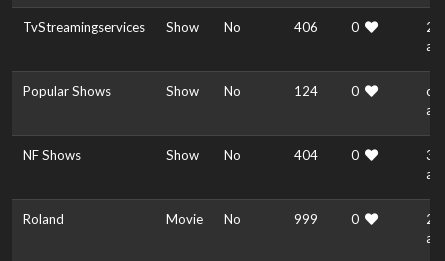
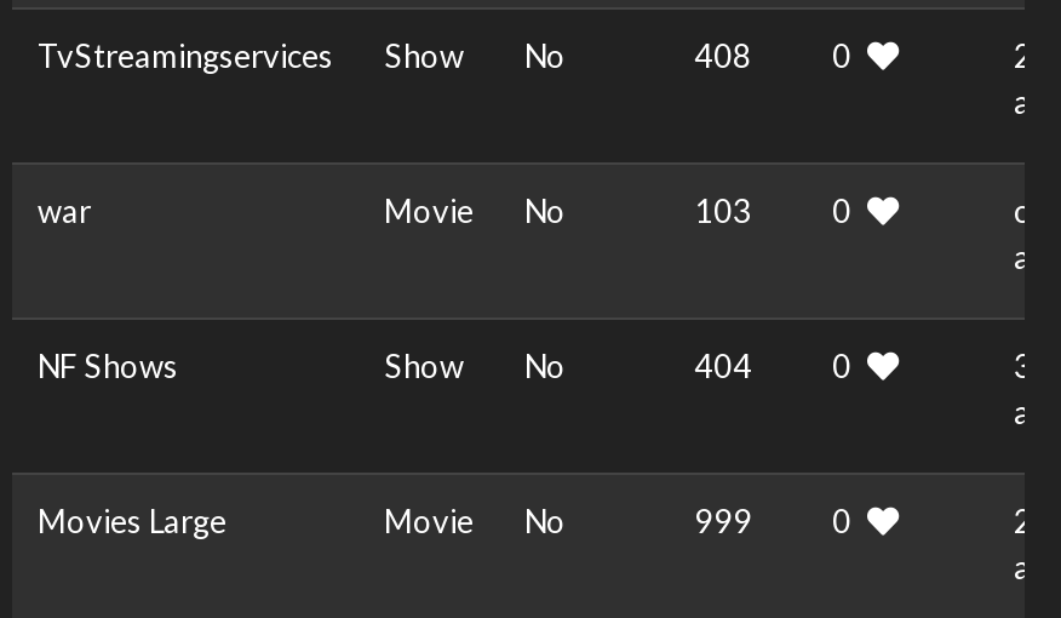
- 406
+ 408

- Popular Shows
- Show
+ war
+ Movie

- 124
+ 103

- Roland
+ Movies Large
